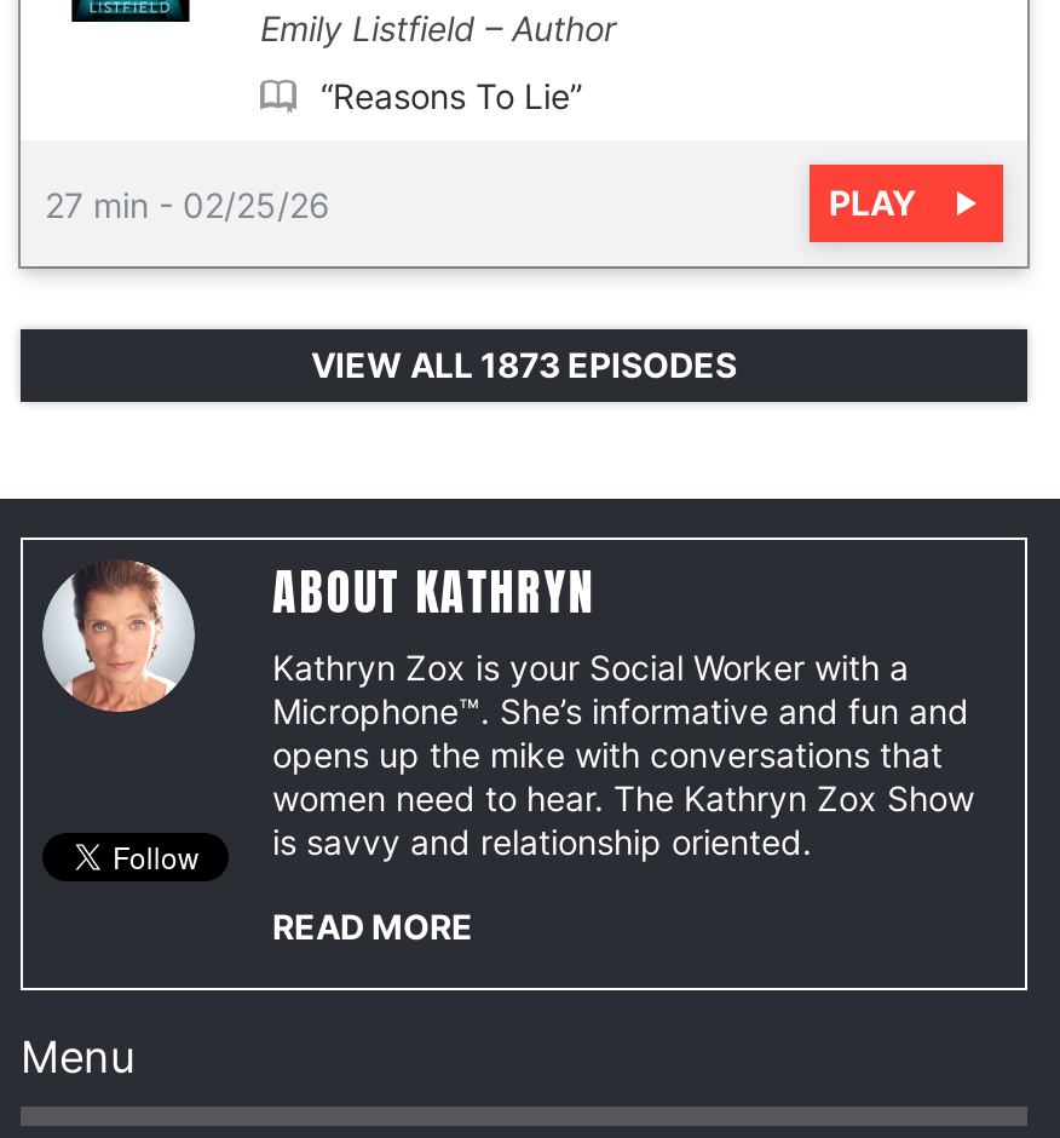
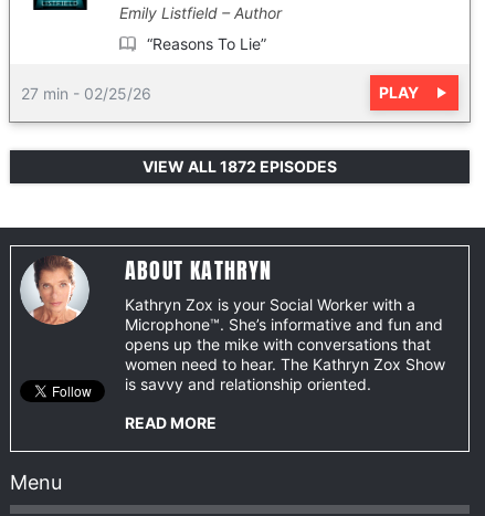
- VIEW ALL 1873 EPISODES
+ VIEW ALL 1872 EPISODES
